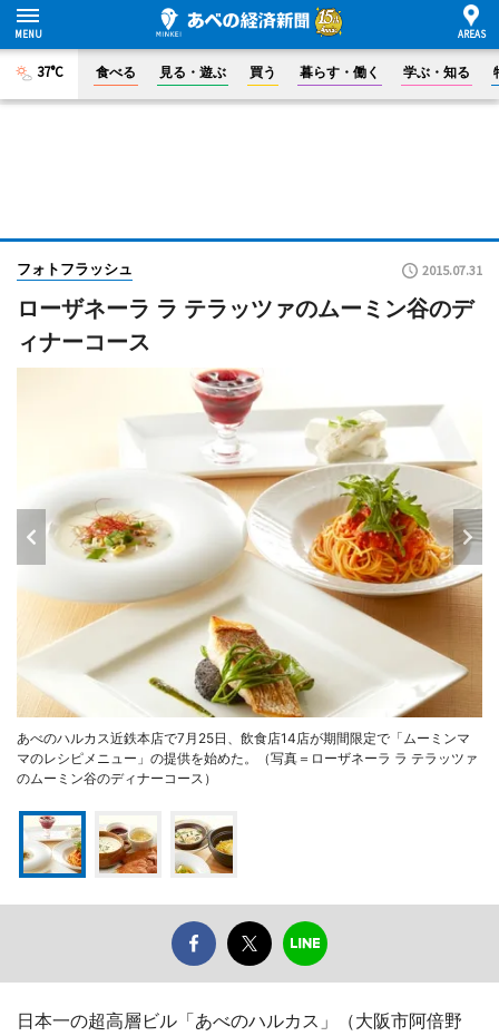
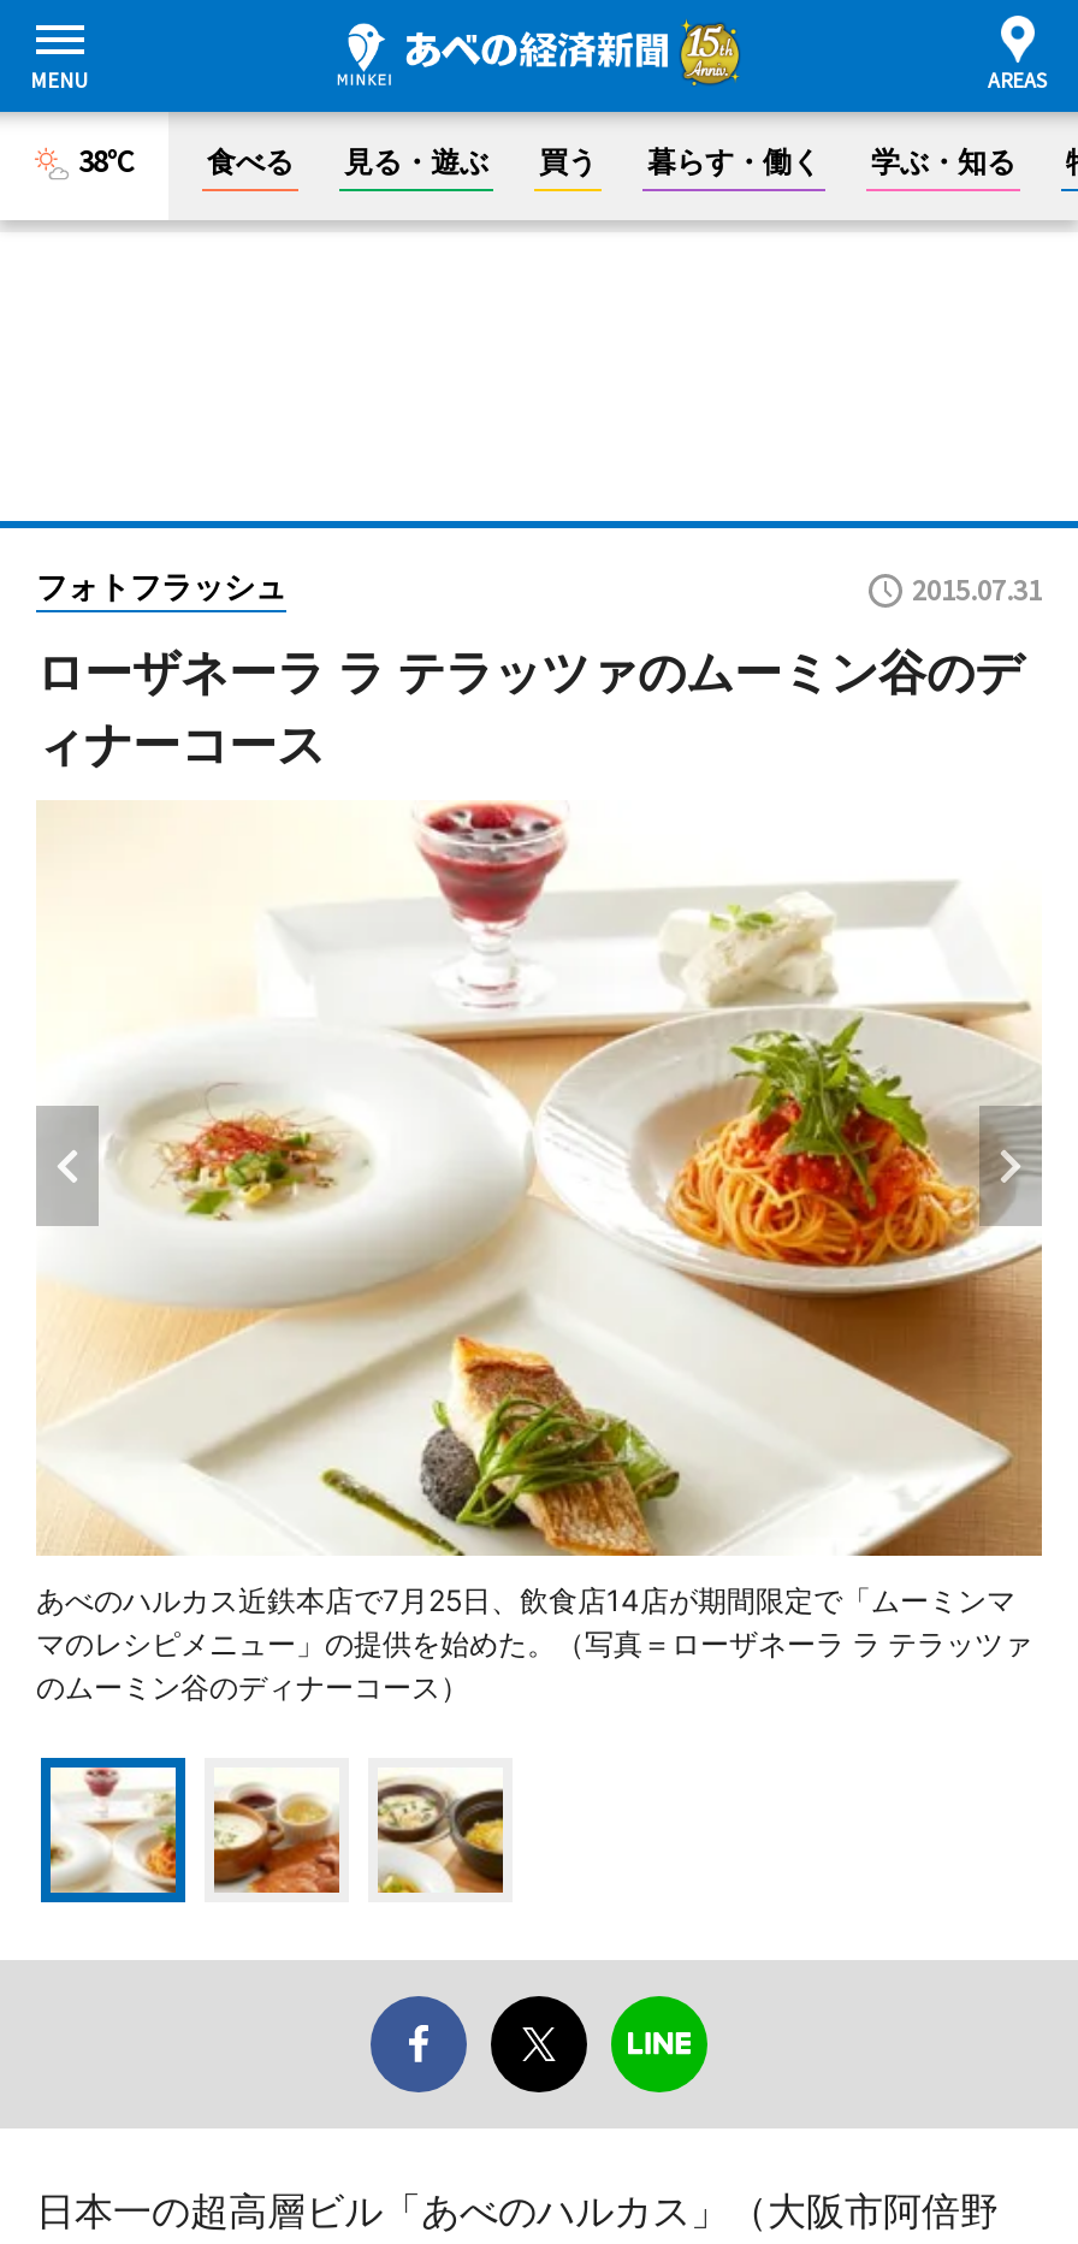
- 37°C
+ 38°C
